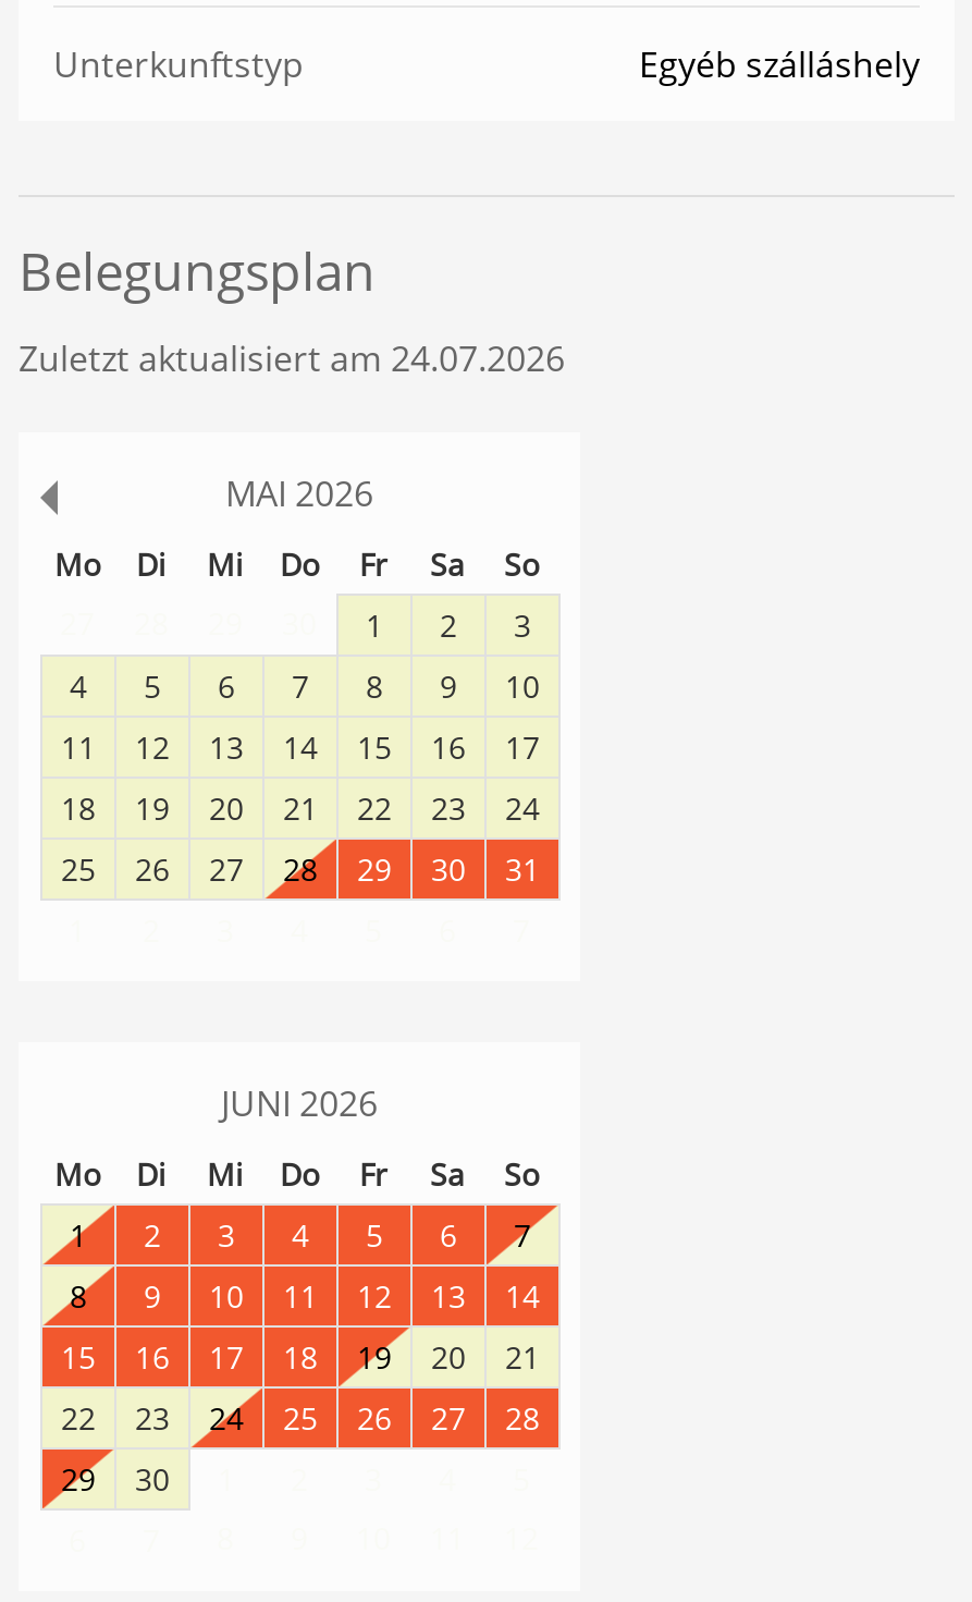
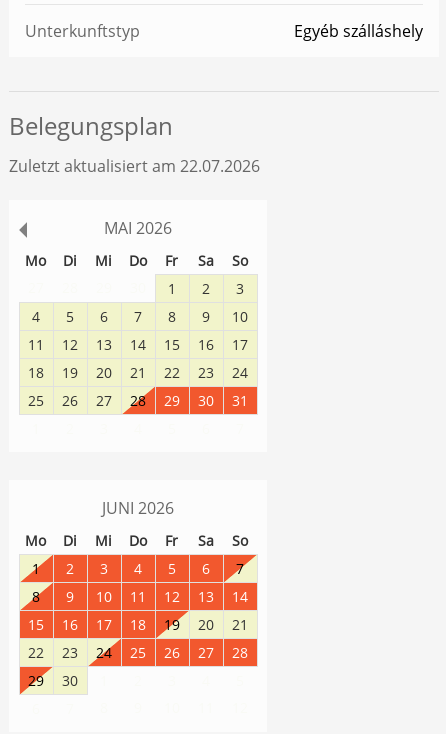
- Zuletzt aktualisiert am 24.07.2026
+ Zuletzt aktualisiert am 22.07.2026
